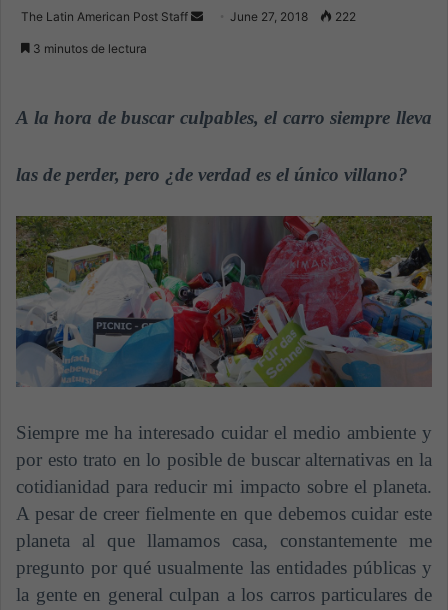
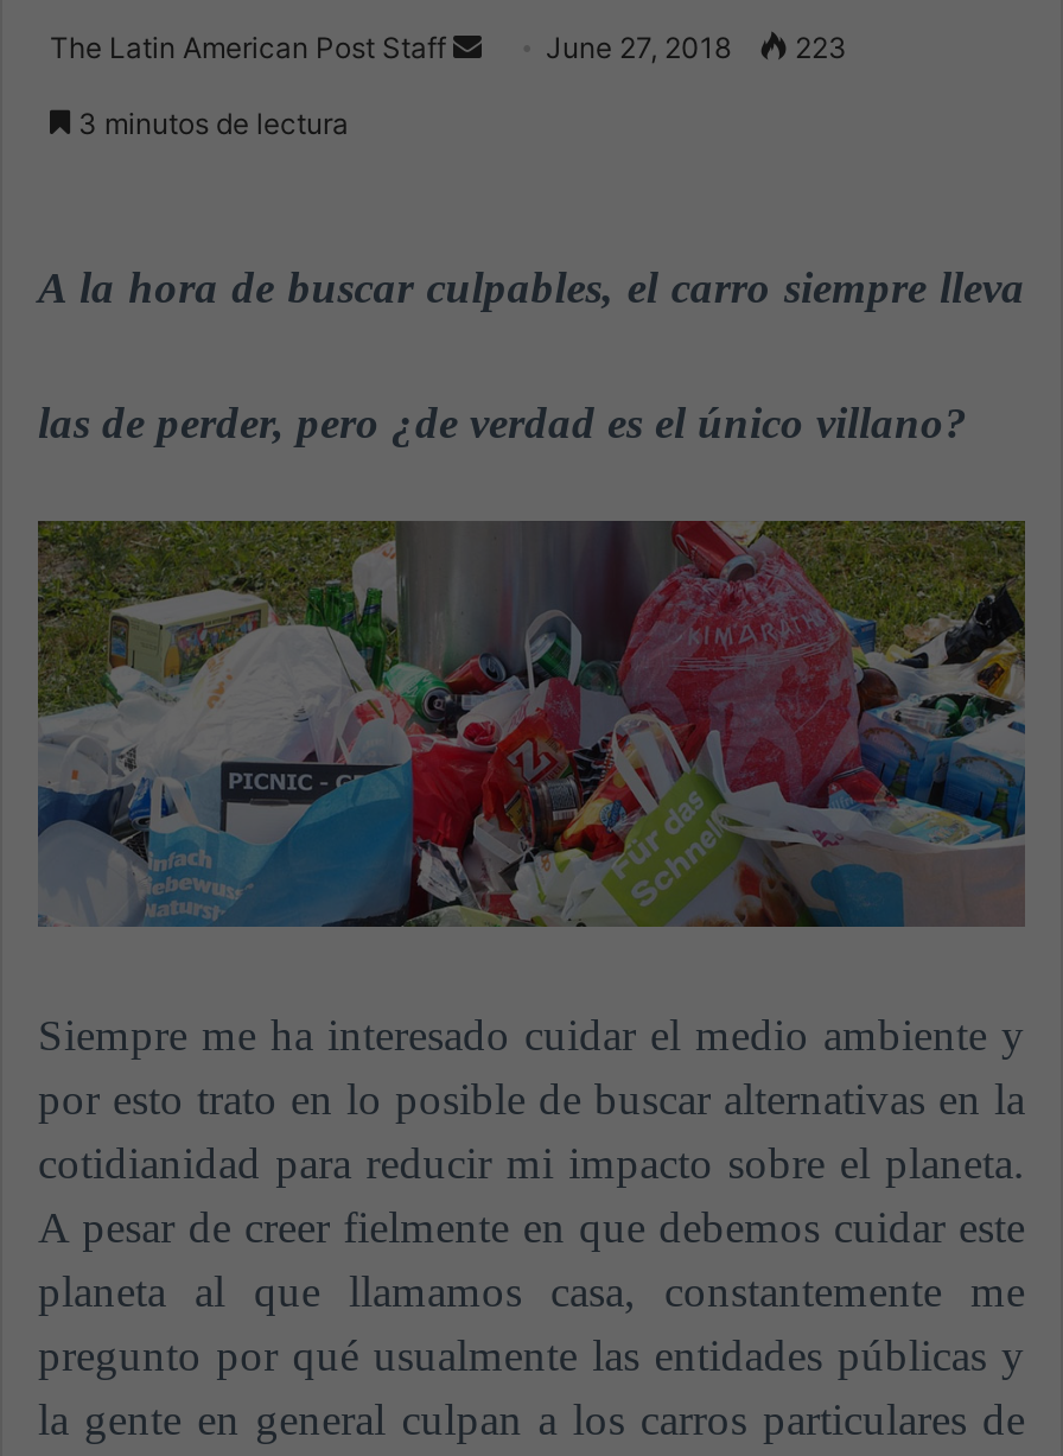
- 222
+ 223
